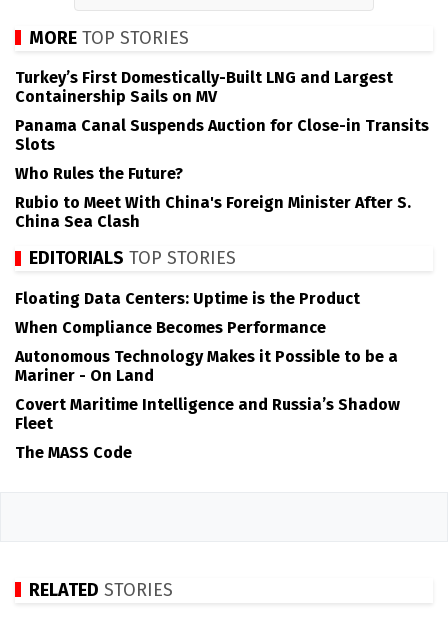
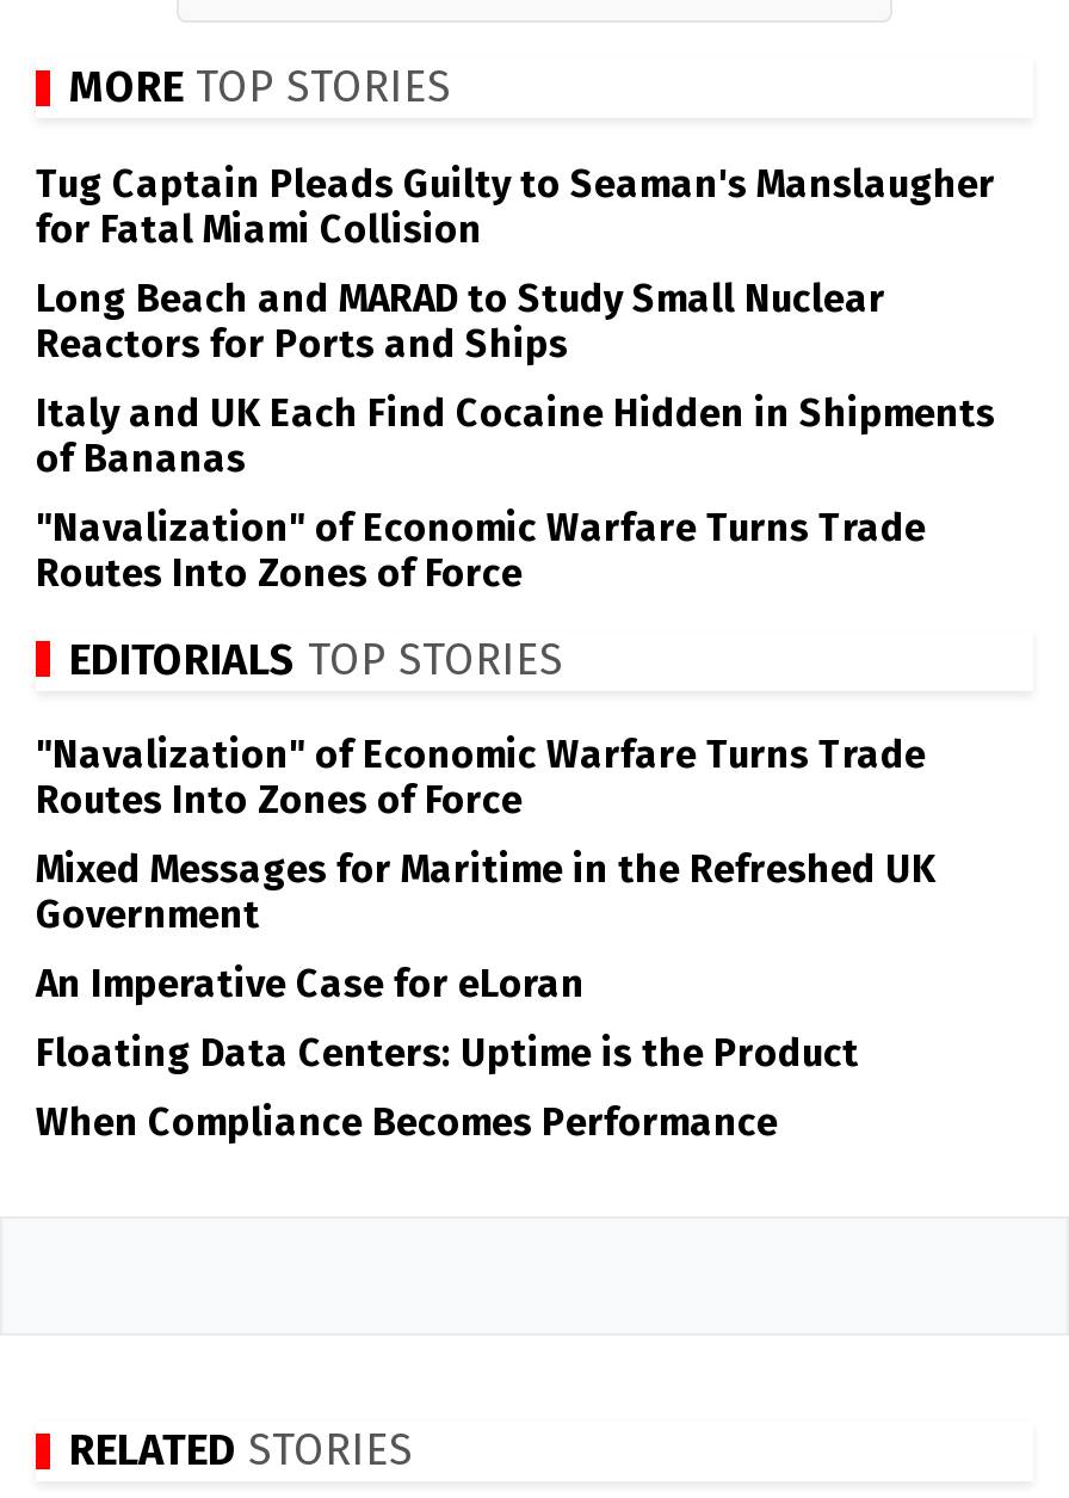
- Turkey’s First Domestically-Built LNG and Largest
- Containership Sails on MV
+ Tug Captain Pleads Guilty to Seaman's Manslaugher
+ for Fatal Miami Collision

- Panama Canal Suspends Auction for Close-in Transits
- Slots
+ Long Beach and MARAD to Study Small Nuclear
+ Reactors for Ports and Ships

- Who Rules the Future?
+ Italy and UK Each Find Cocaine Hidden in Shipments
+ of Bananas

- Rubio to Meet With China's Foreign Minister After S.
- China Sea Clash
+ "Navalization" of Economic Warfare Turns Trade
+ Routes Into Zones of Force

+ "Navalization" of Economic Warfare Turns Trade
+ Routes Into Zones of Force
+ Mixed Messages for Maritime in the Refreshed UK
+ Government
+ An Imperative Case for eLoran

moved down: Floating Data Centers: Uptime is the Product | When Compliance Becomes Performance

- Autonomous Technology Makes it Possible to be a
- Mariner - On Land
- Covert Maritime Intelligence and Russia’s Shadow
- Fleet
- The MASS Code
